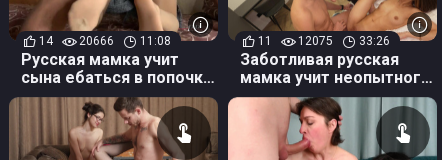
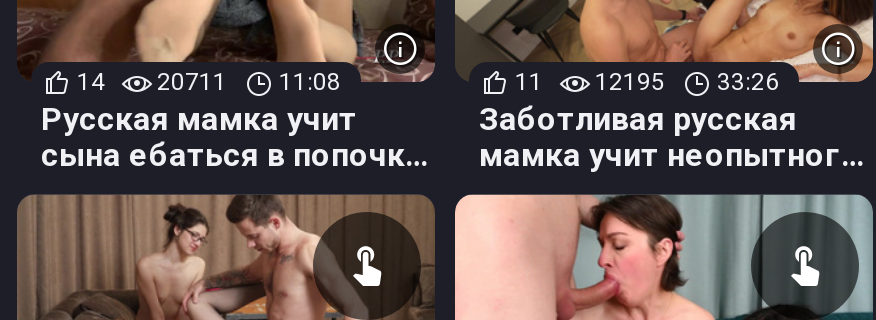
- 14 20666 11:08
+ 14 20711 11:08

- 11 12075 33:26
+ 11 12195 33:26
